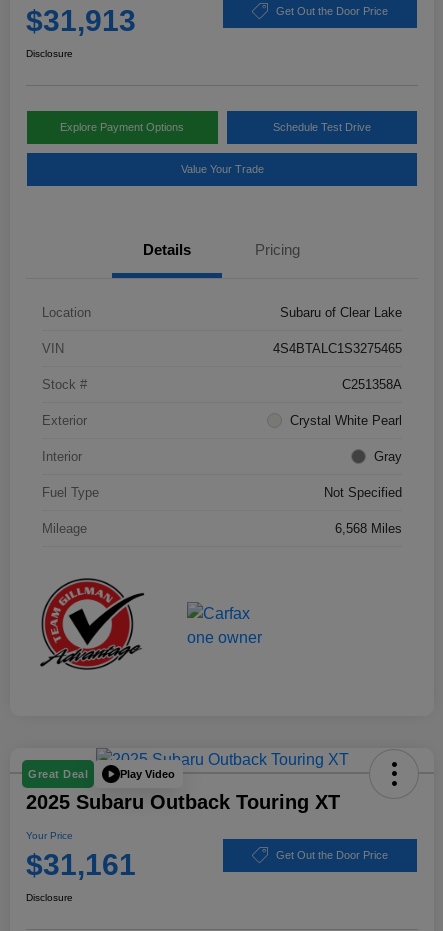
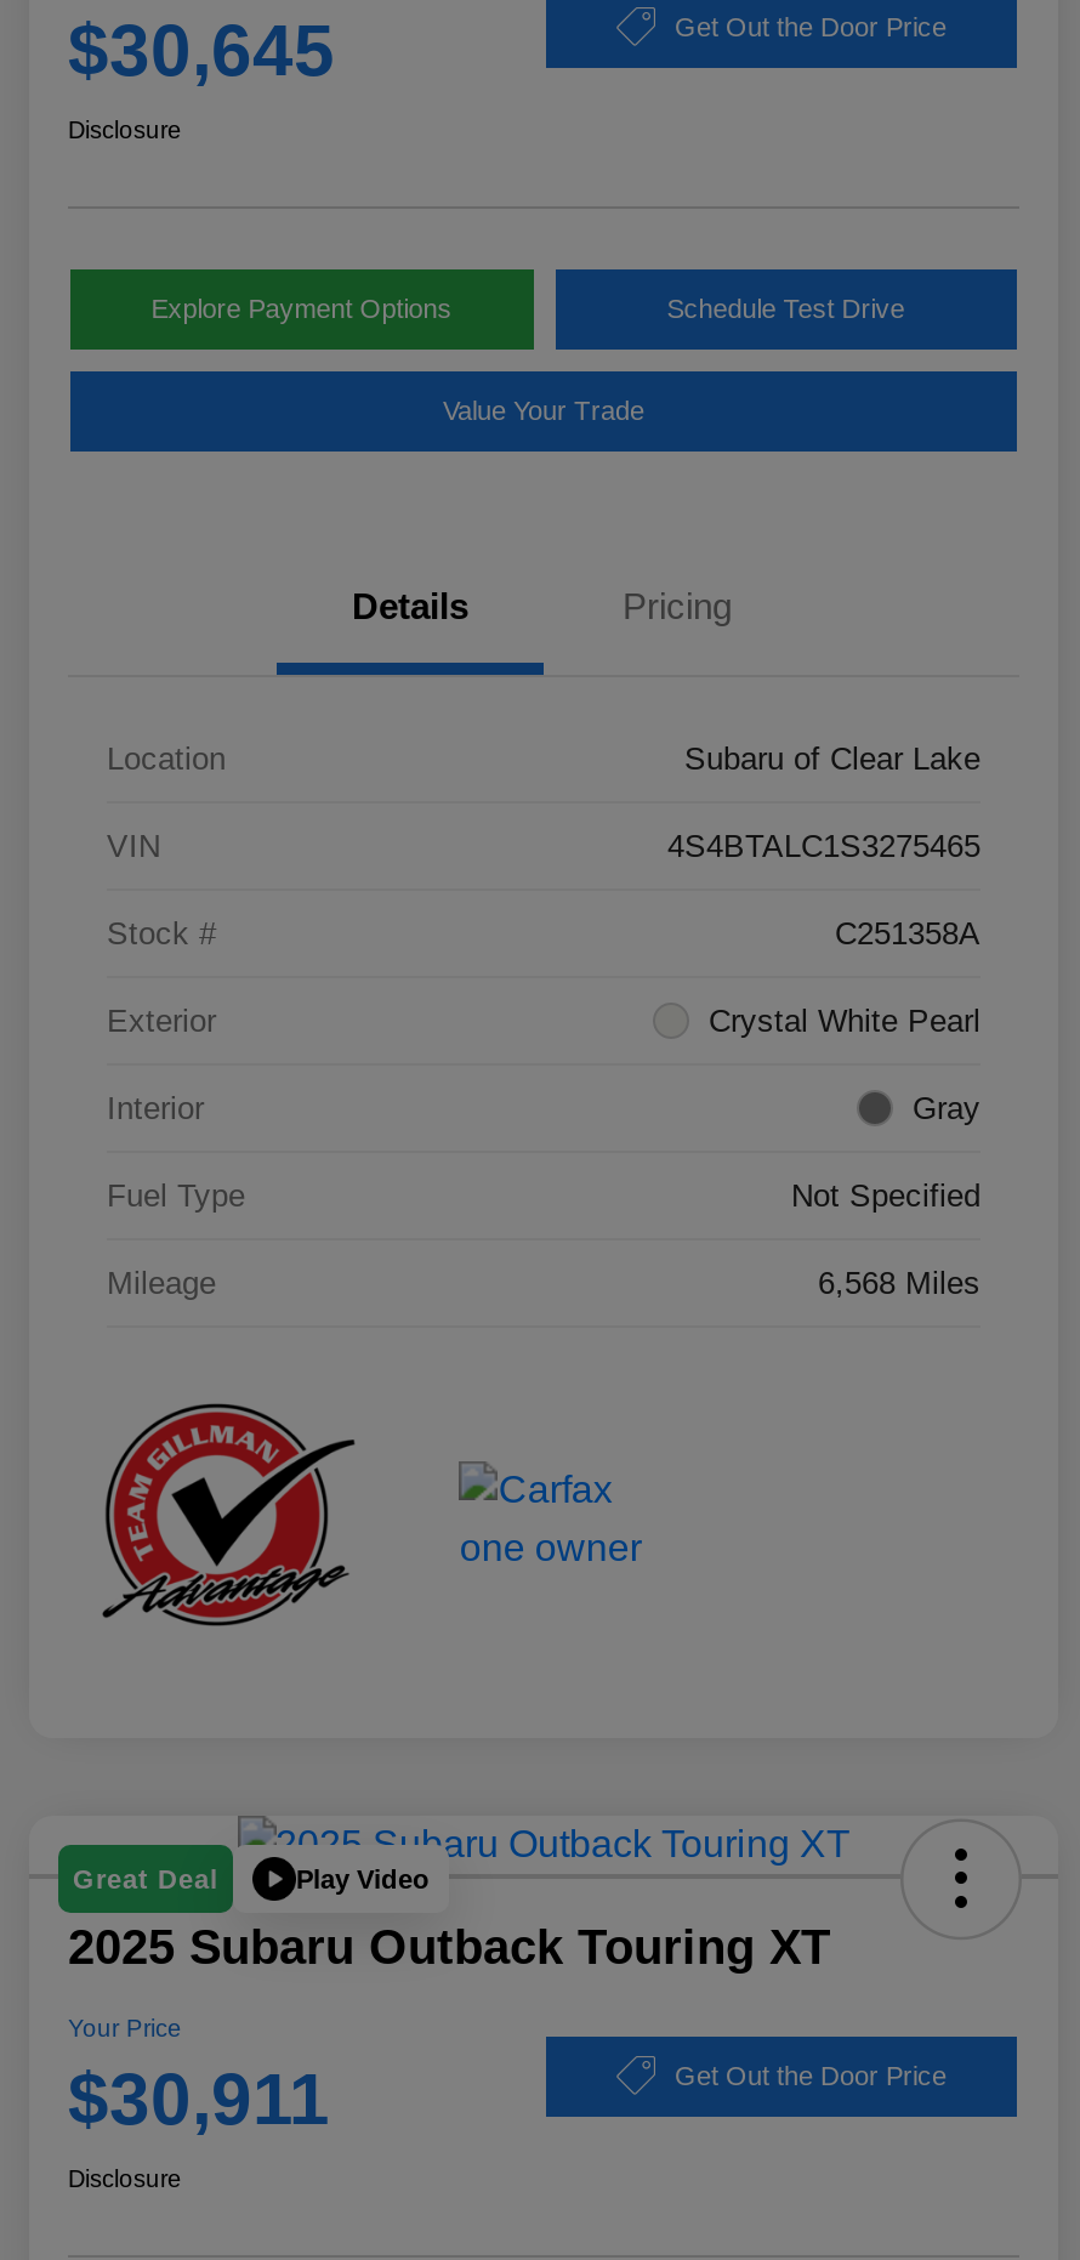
- $31,913
+ $30,645

- $31,161
+ $30,911
